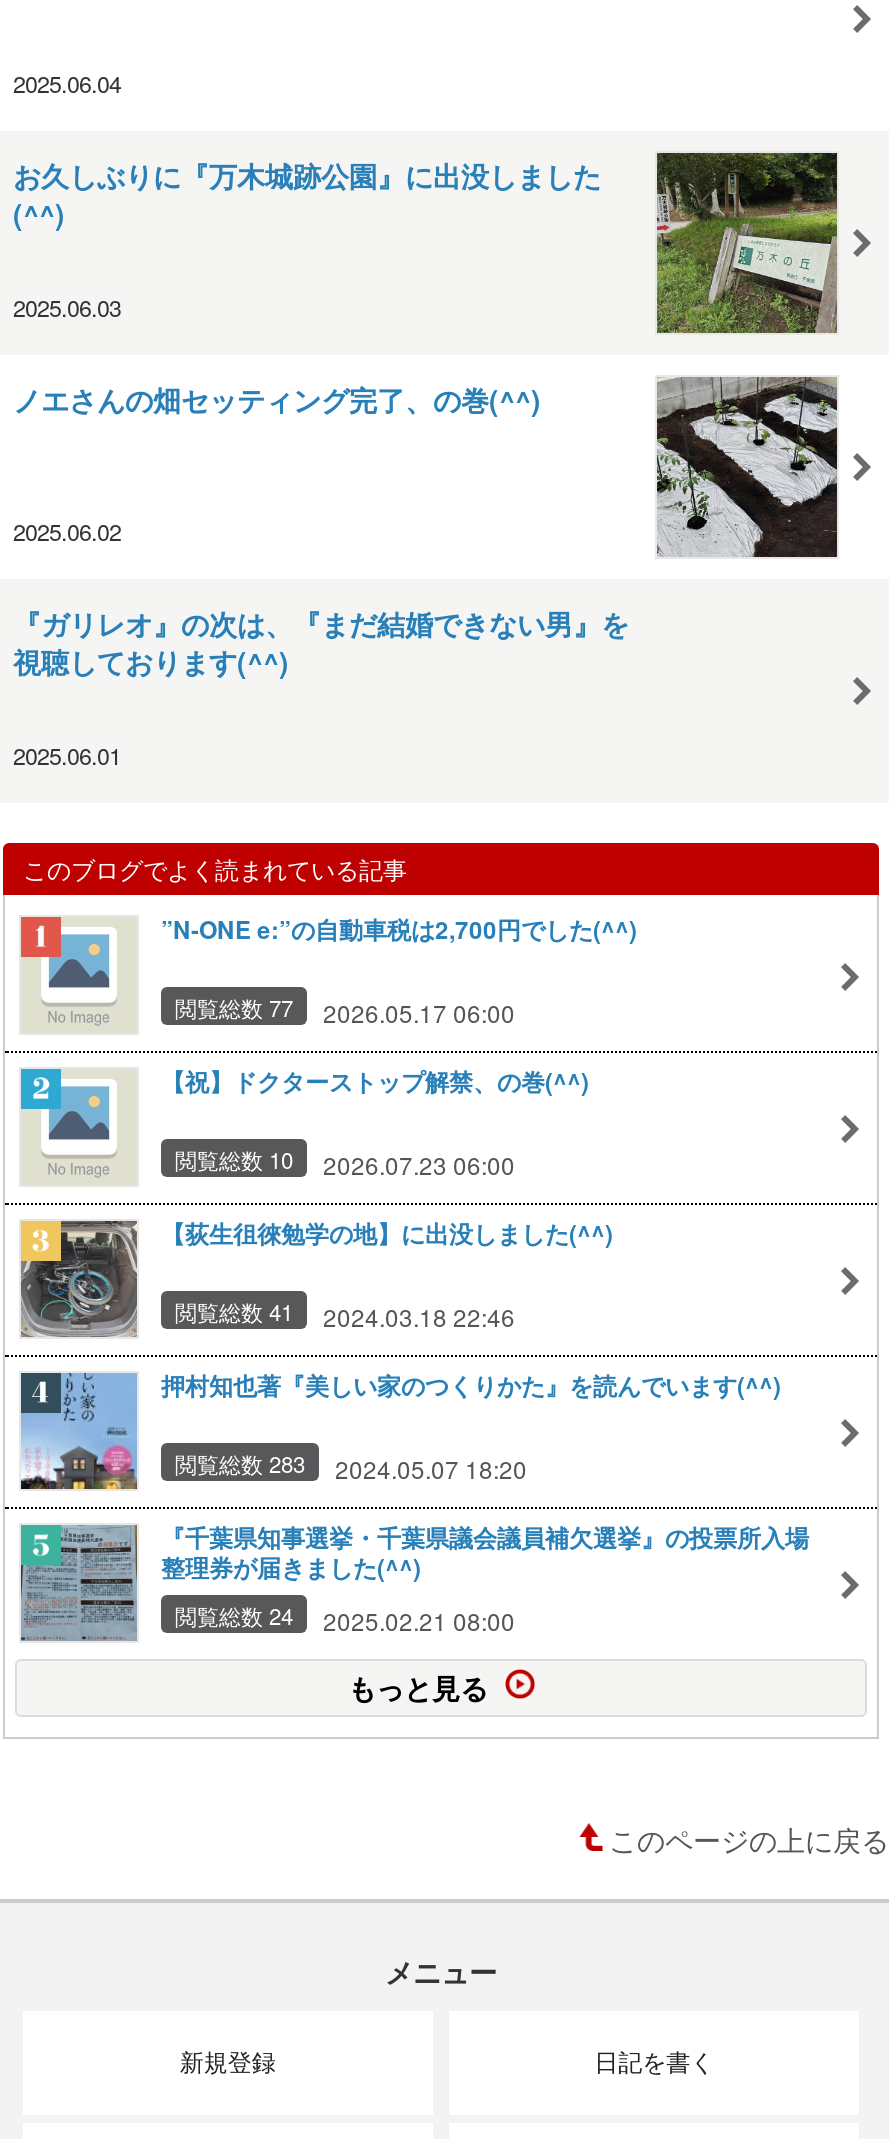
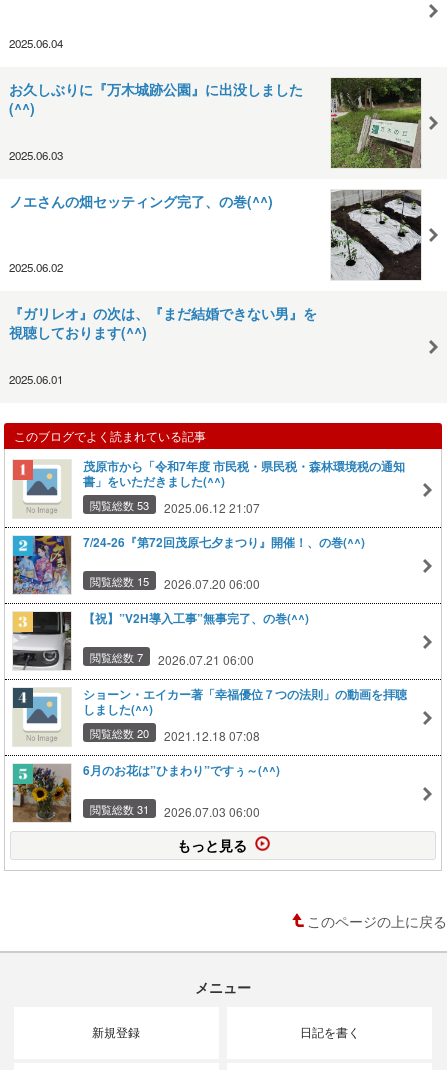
- [image]
- ”N-ONE e:”の自動車税は2,700円でした(^^)
- 閲覧総数 77
- 2026.05.17 06:00
- 【祝】ドクターストップ解禁、の巻(^^)
- 閲覧総数 10
- 2026.07.23 06:00
- 【荻生徂徠勉学の地】に出没しました(^^)
- 閲覧総数 41
- 2024.03.18 22:46
- 押村知也著『美しい家のつくりかた』を読んでいます(^^)
- 閲覧総数 283
- 2024.05.07 18:20
- 『千葉県知事選挙・千葉県議会議員補欠選挙』の投票所入場
- 整理券が届きました(^^)
- 閲覧総数 24
- 2025.02.21 08:00
+ [image]
+ 茂原市から「令和7年度 市民税・県民税・森林環境税の通知
+ 書」をいただきました(^^)
+ 閲覧総数 53
+ 2025.06.12 21:07
+ 7/24-26『第72回茂原七夕まつり』開催！、の巻(^^)
+ 閲覧総数 15
+ 2026.07.20 06:00
+ 【祝】”V2H導入工事”無事完了、の巻(^^)
+ 閲覧総数 7
+ 2026.07.21 06:00
+ ショーン・エイカー著「幸福優位７つの法則」の動画を拝聴
+ しました(^^)
+ 閲覧総数 20
+ 2021.12.18 07:08
+ 6月のお花は”ひまわり”ですぅ～(^^)
+ 閲覧総数 31
+ 2026.07.03 06:00

- [image]
+ [image]

- [image]
+ [image]

- [image]
+ [image]
